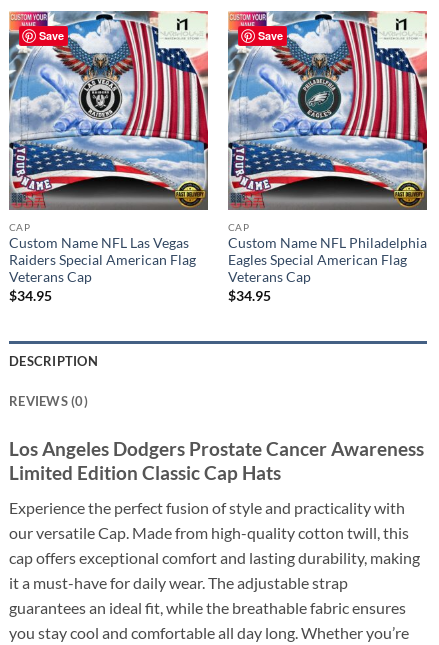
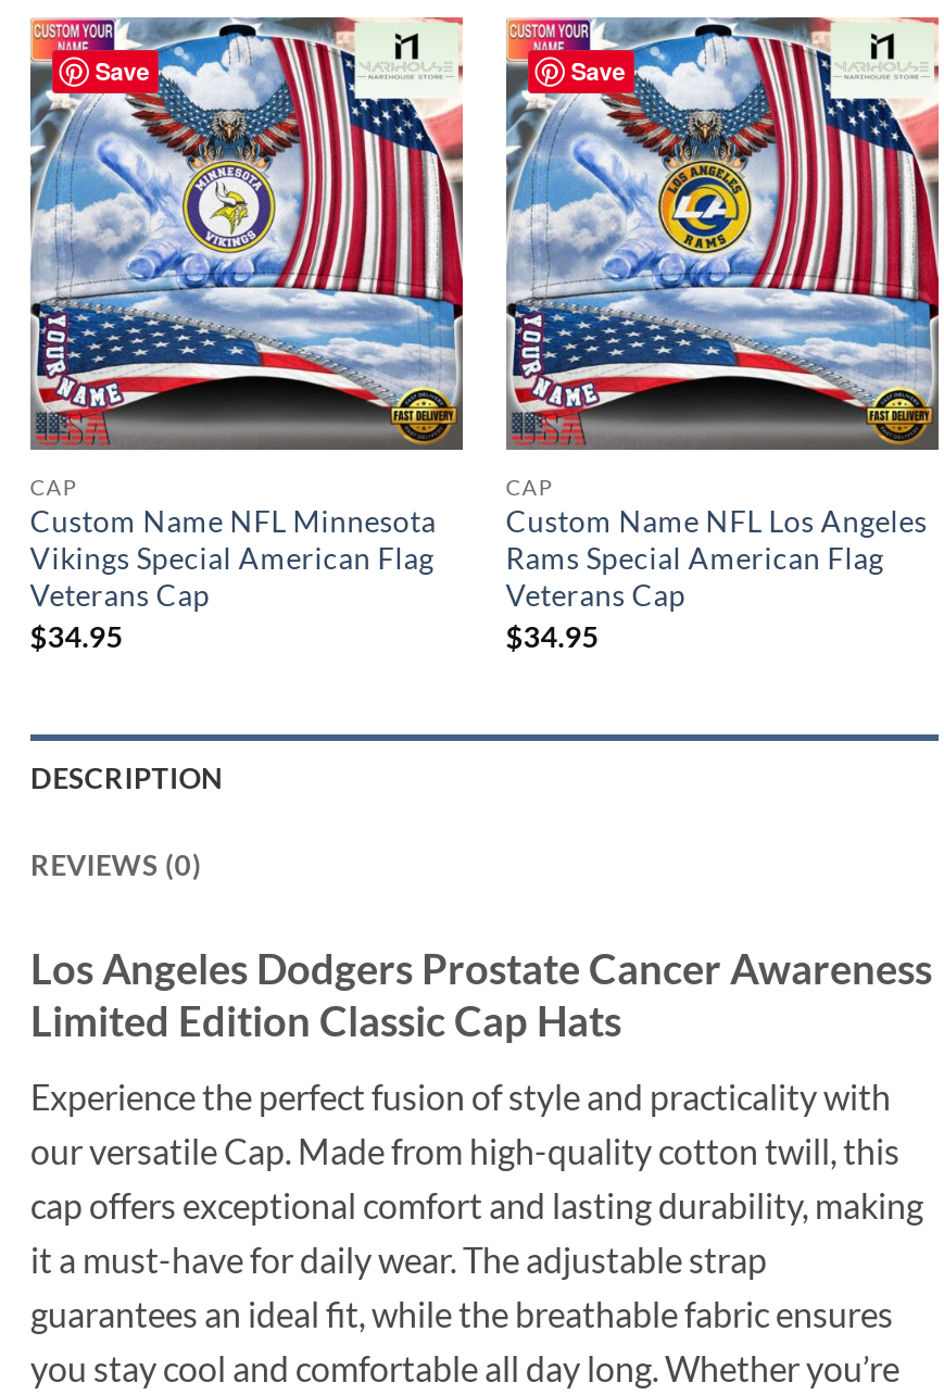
- [image]
+ [image]

- [image]
+ [image]

- Custom Name NFL Las Vegas
- Raiders Special American Flag
+ Custom Name NFL Minnesota
+ Vikings Special American Flag

- Custom Name NFL Philadelphia
- Eagles Special American Flag
+ Custom Name NFL Los Angeles
+ Rams Special American Flag
